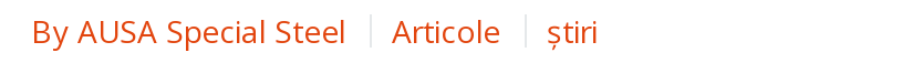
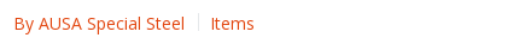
- Articole
- știri
+ Items
